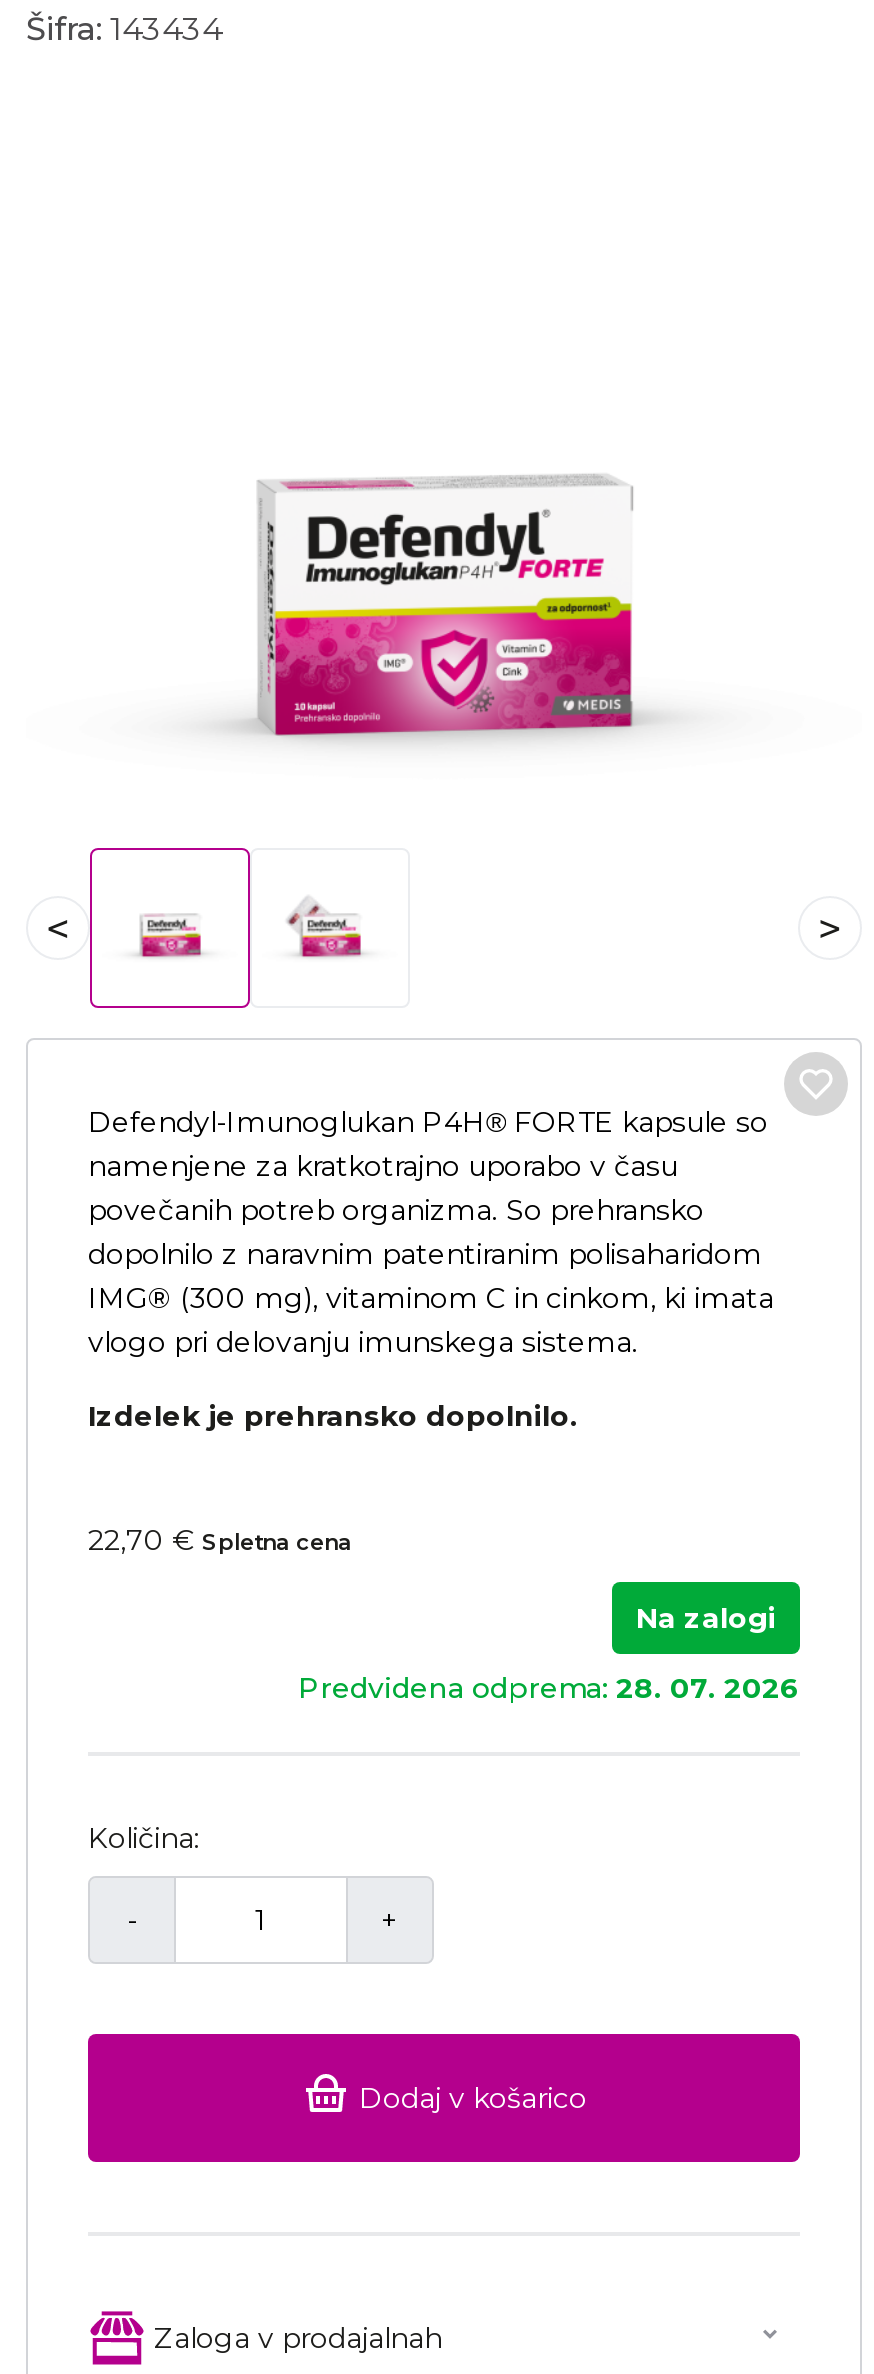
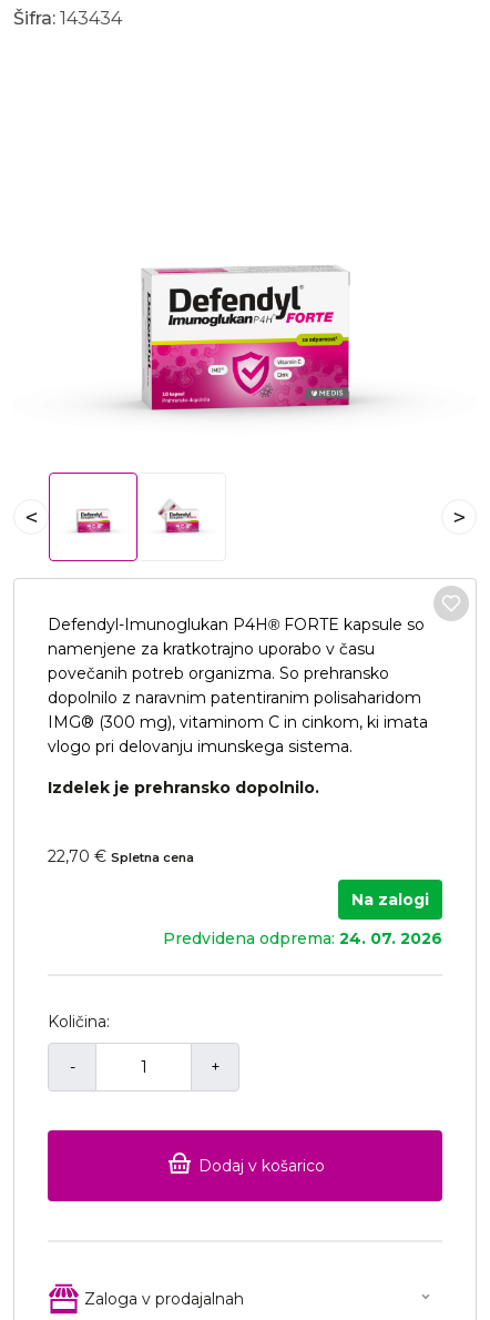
- Predvidena odprema: 28. 07. 2026
+ Predvidena odprema: 24. 07. 2026
